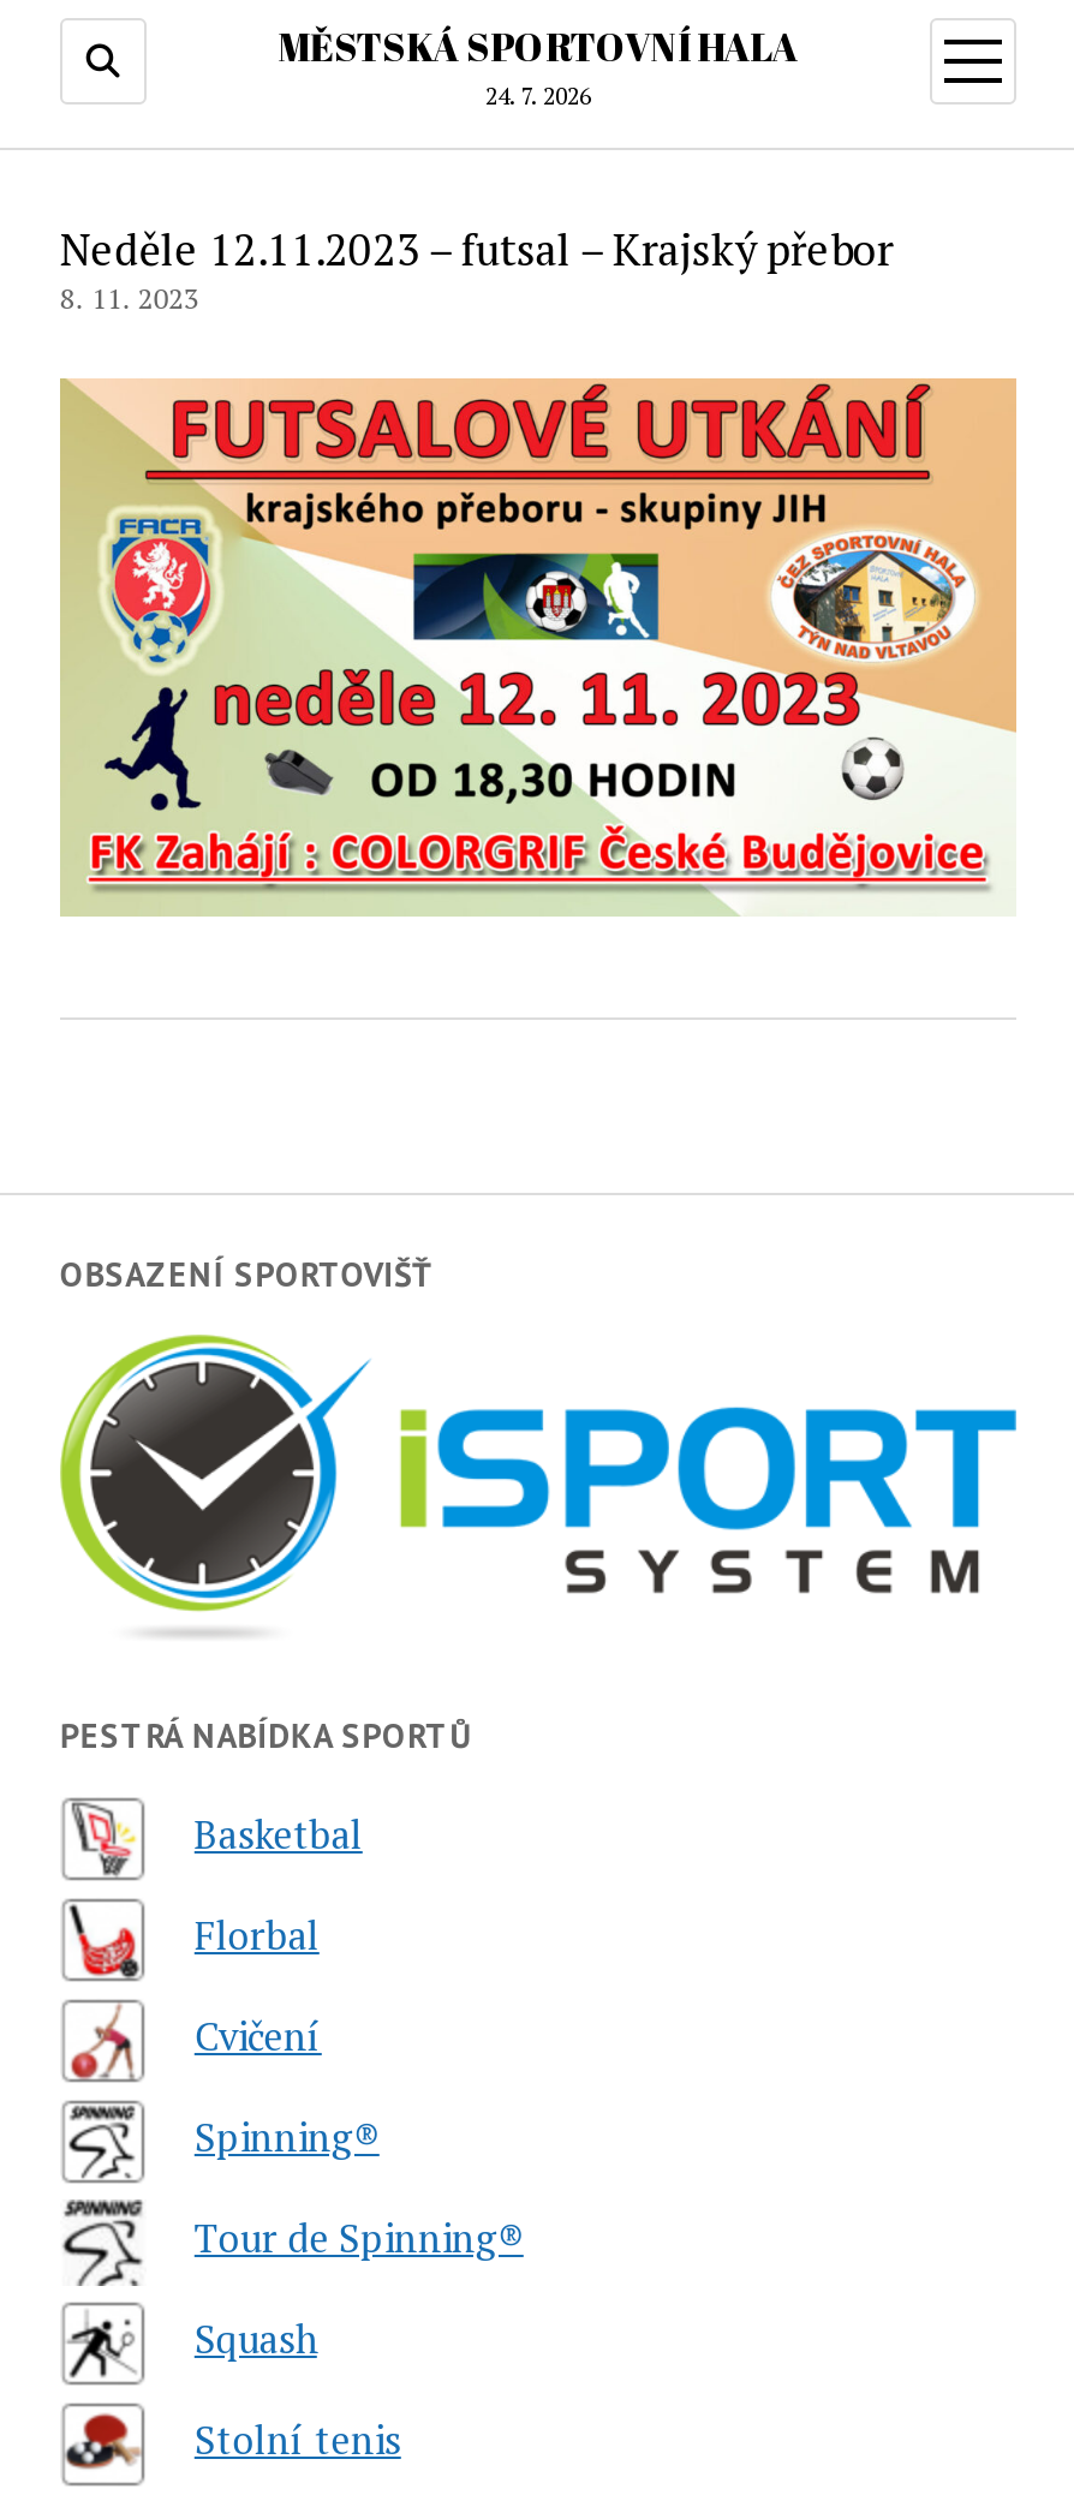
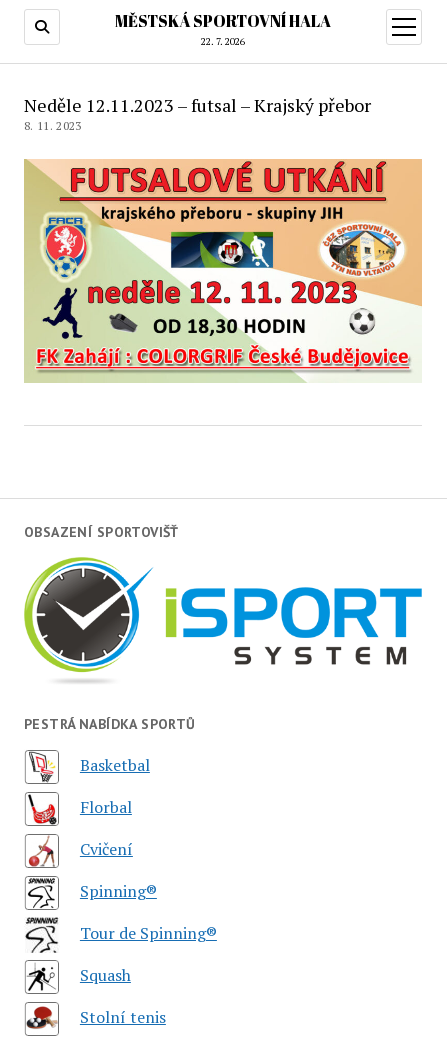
- 24. 7. 2026
+ 22. 7. 2026
